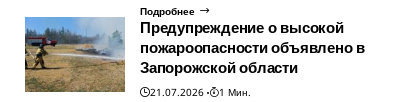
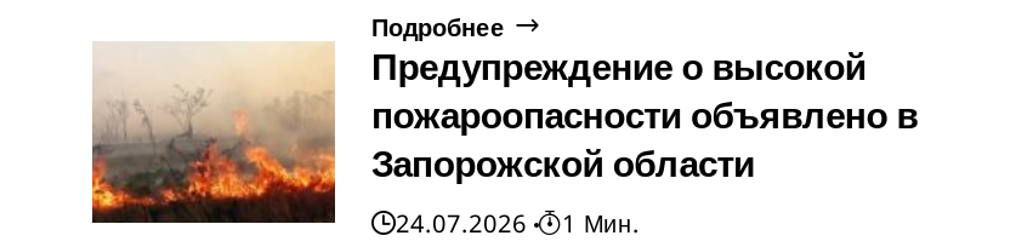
- [image]
- 21.07.2026 1 Мин.
+ [image]
+ 24.07.2026 1 Мин.
